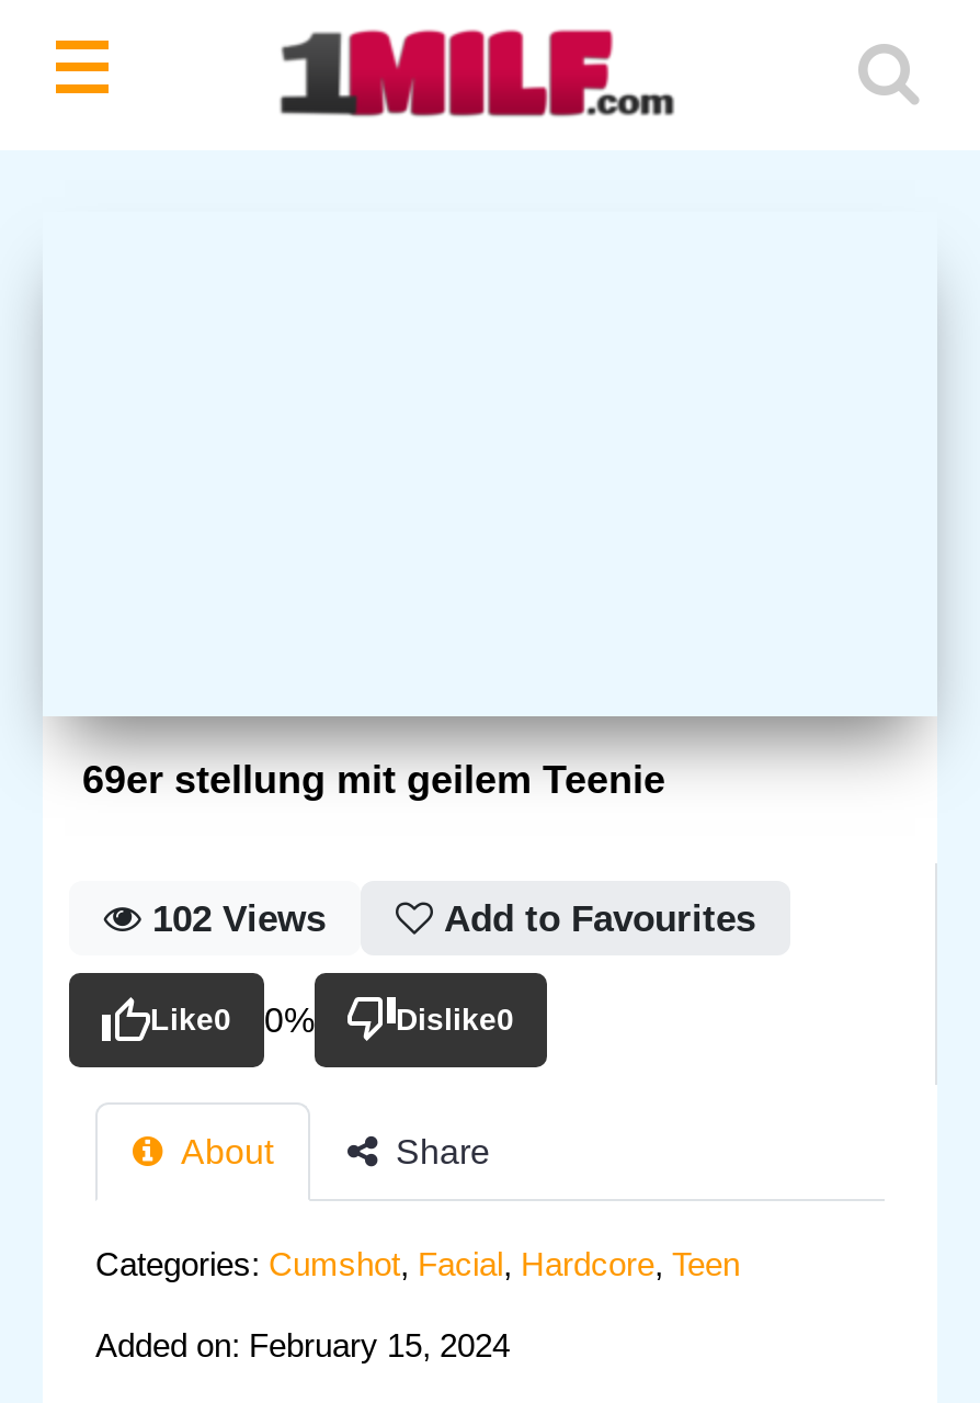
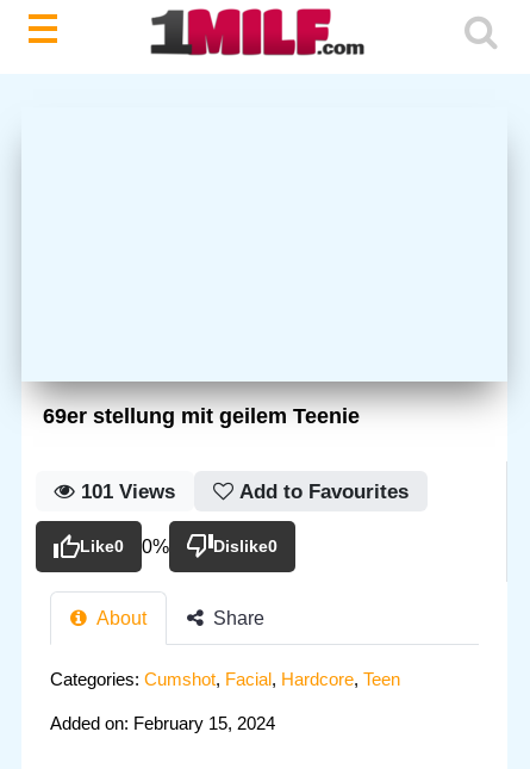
- 102 Views
+ 101 Views
